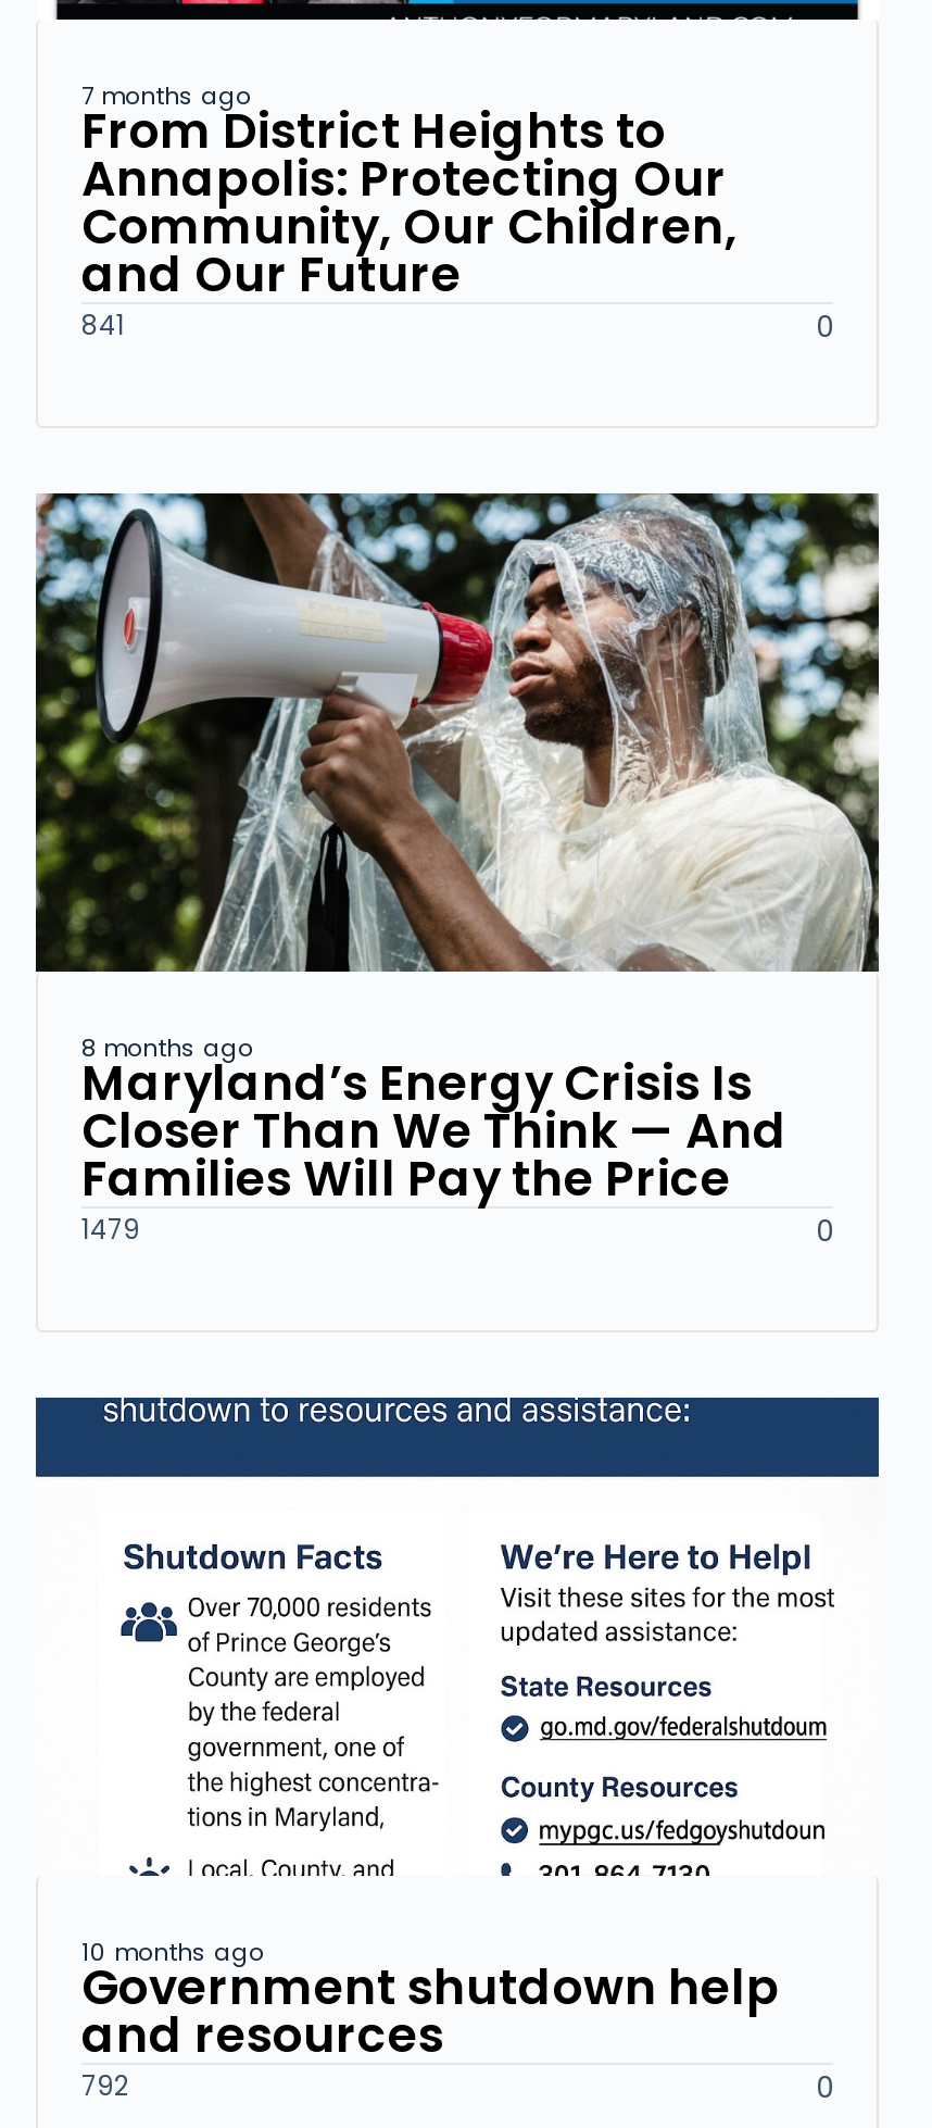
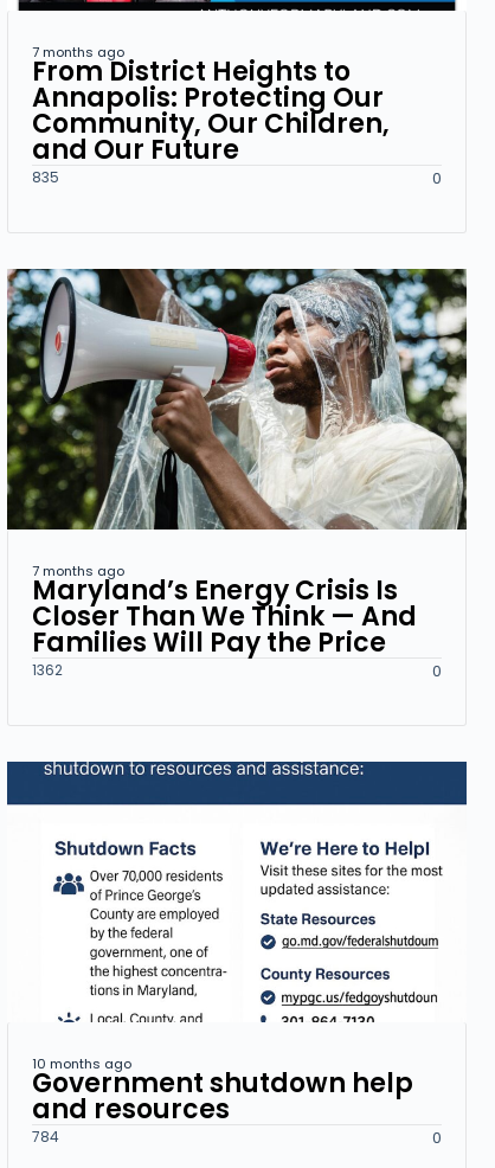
- 841
+ 835

- 8 months ago
+ 7 months ago

- 1479
+ 1362

- 792
+ 784
